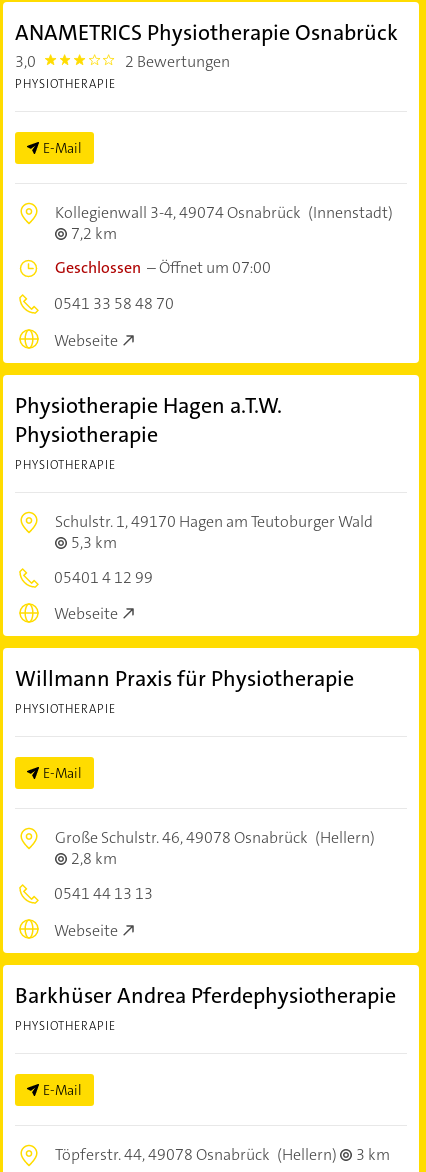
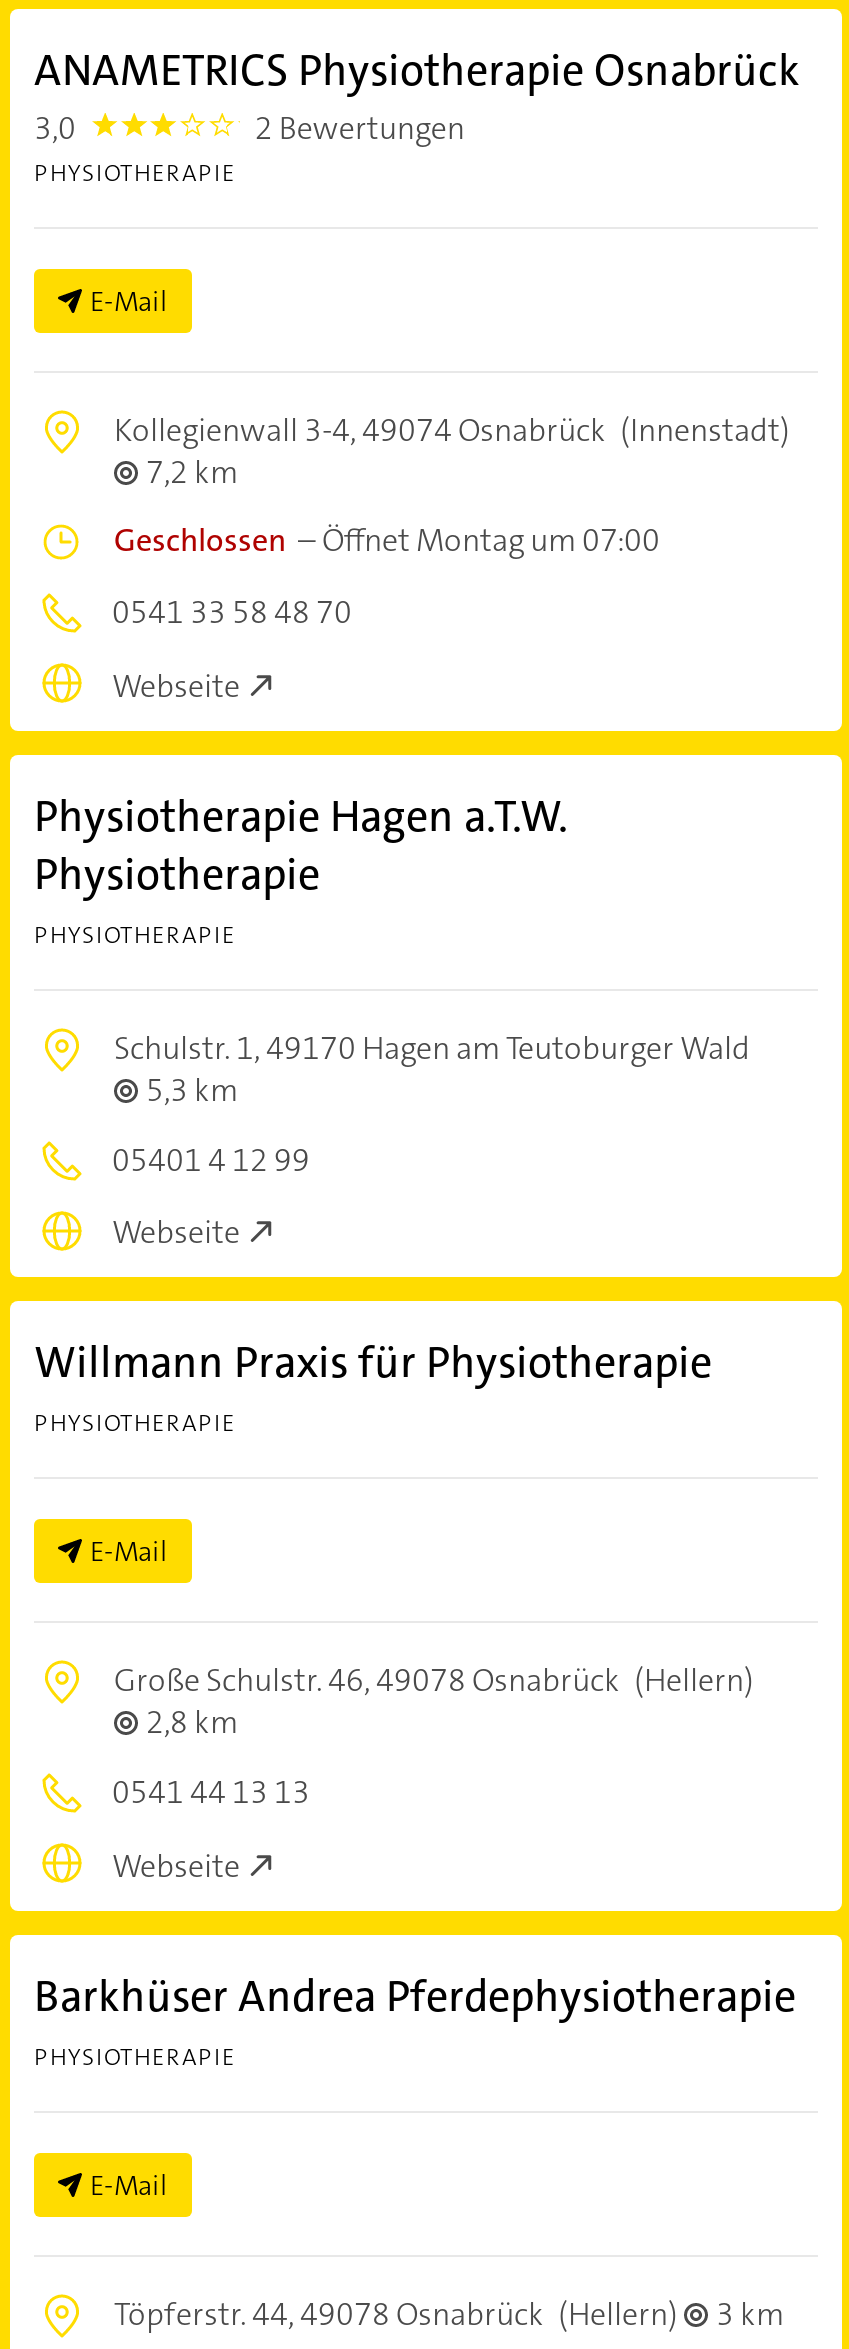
- Geschlossen –Öffnet um 07:00
+ Geschlossen –Öffnet Montag um 07:00
